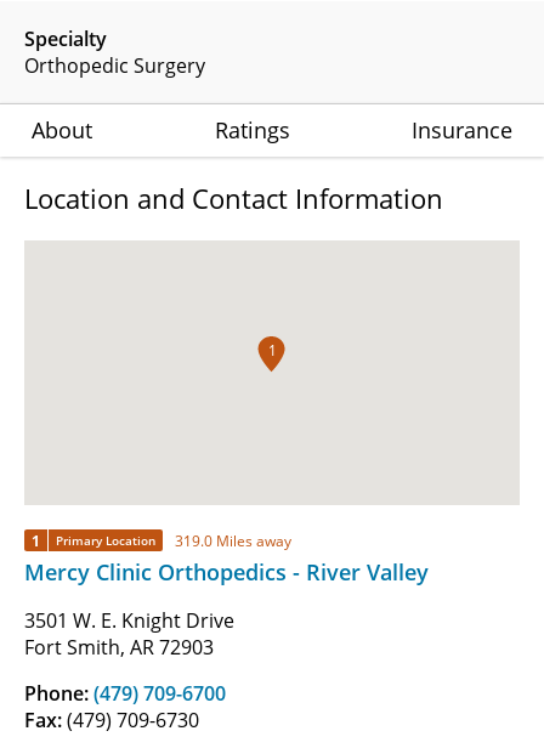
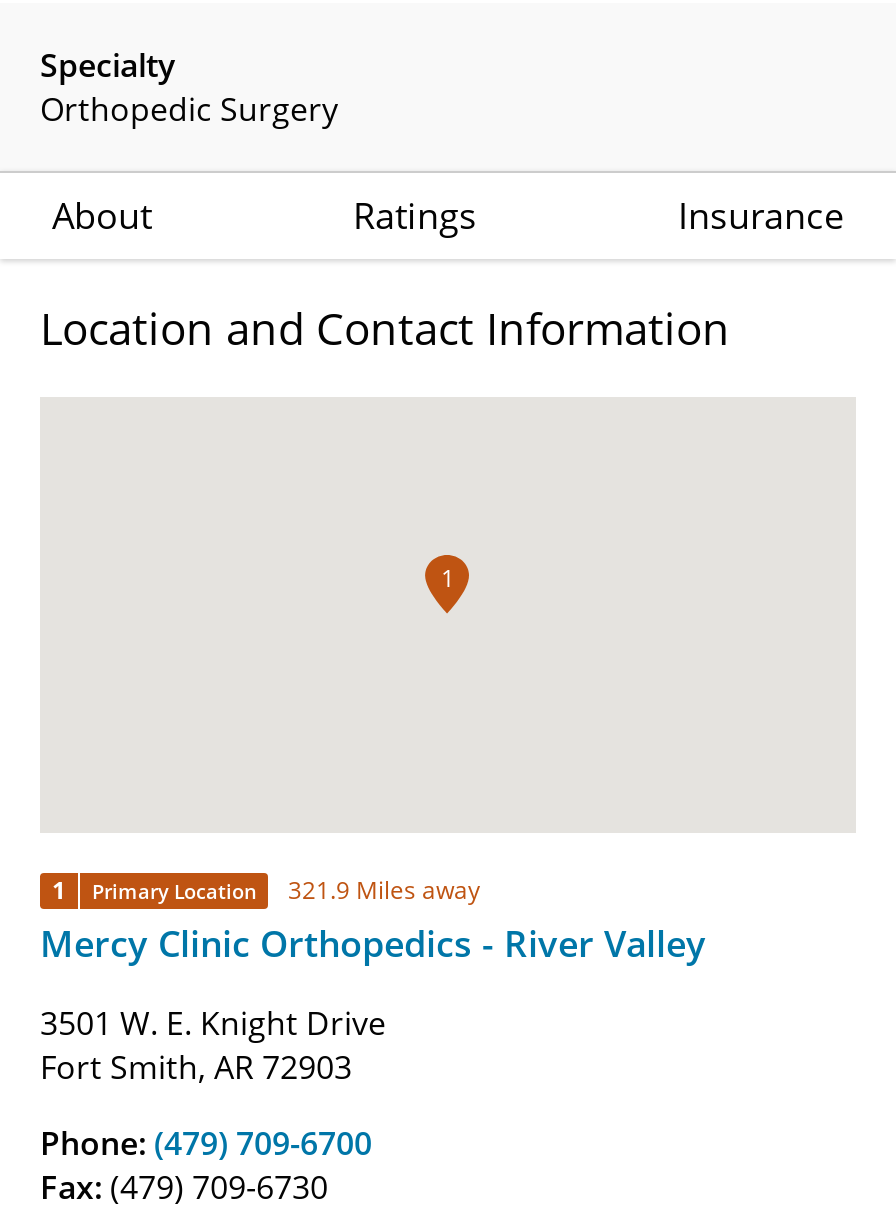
- 1 Primary Location 319.0 Miles away
+ 1 Primary Location 321.9 Miles away
